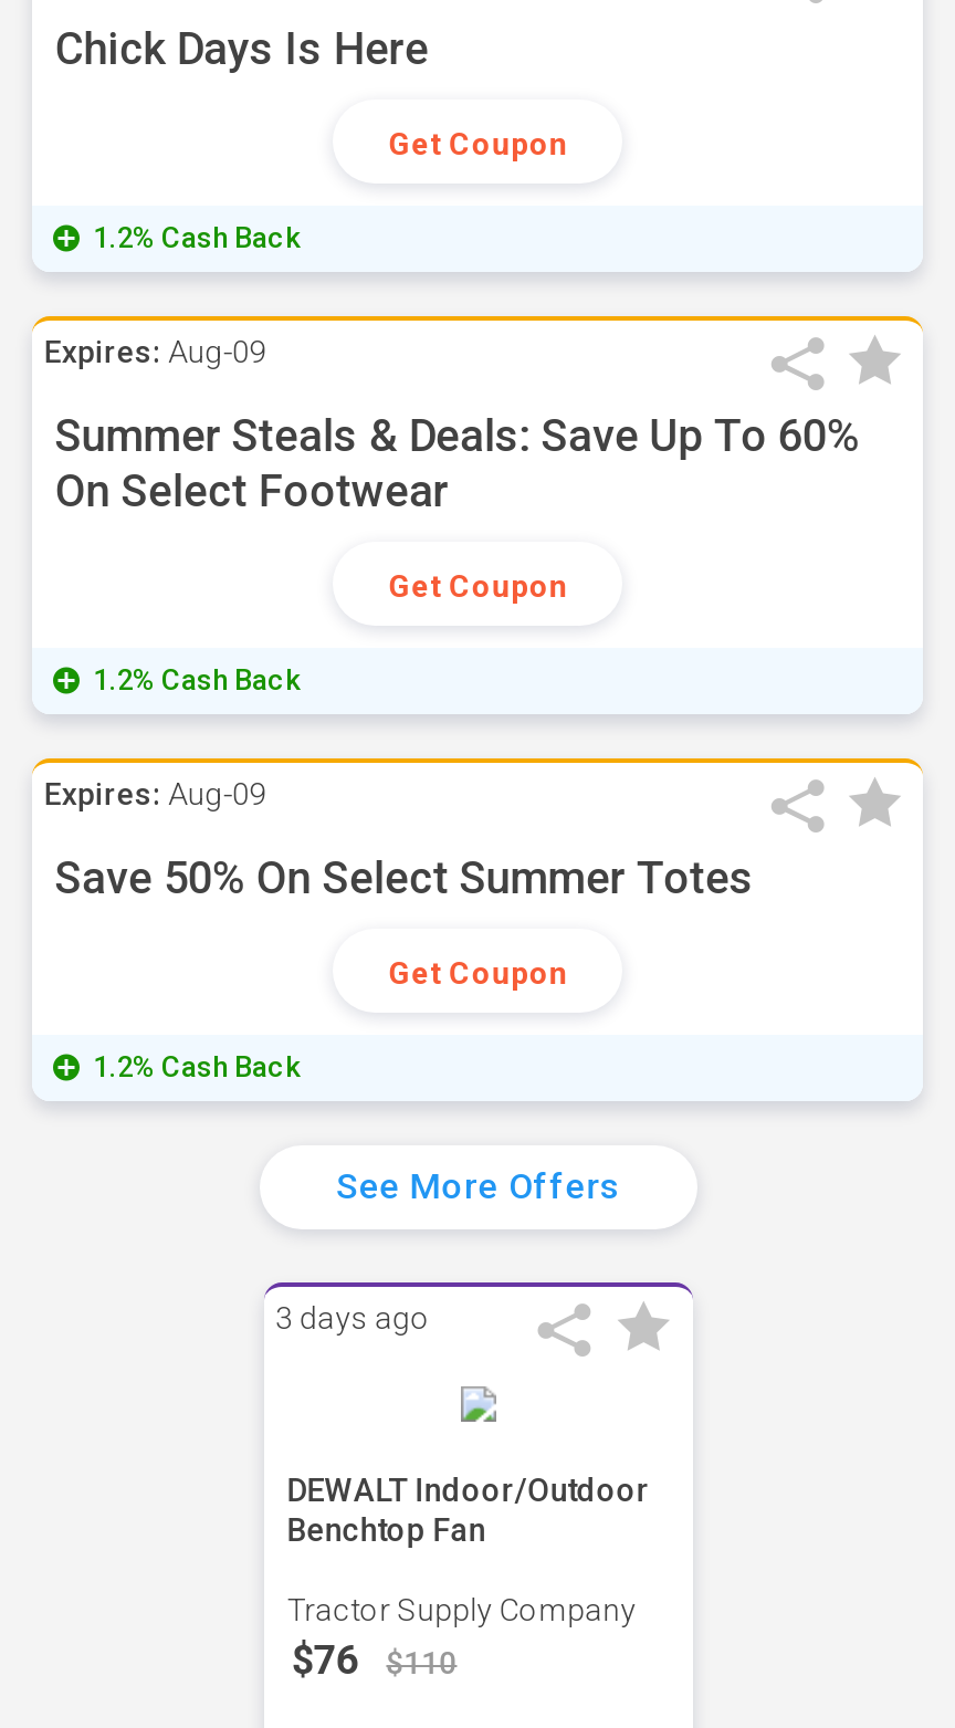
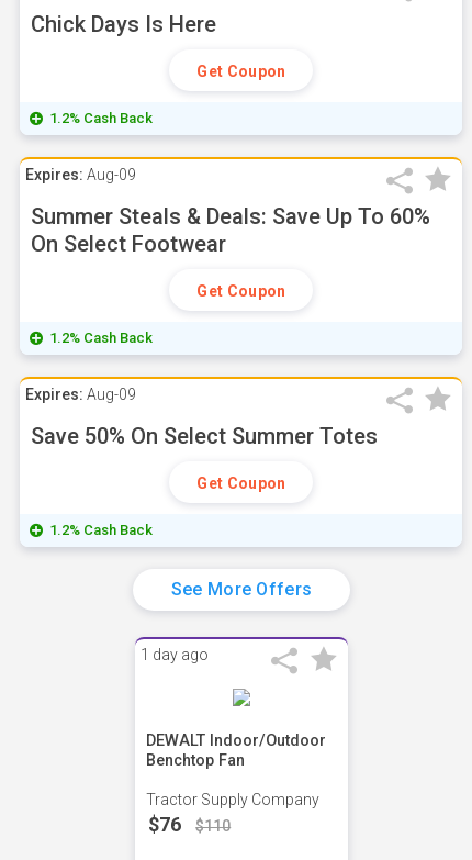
- 3 days ago
+ 1 day ago
